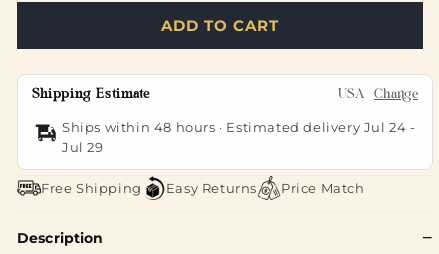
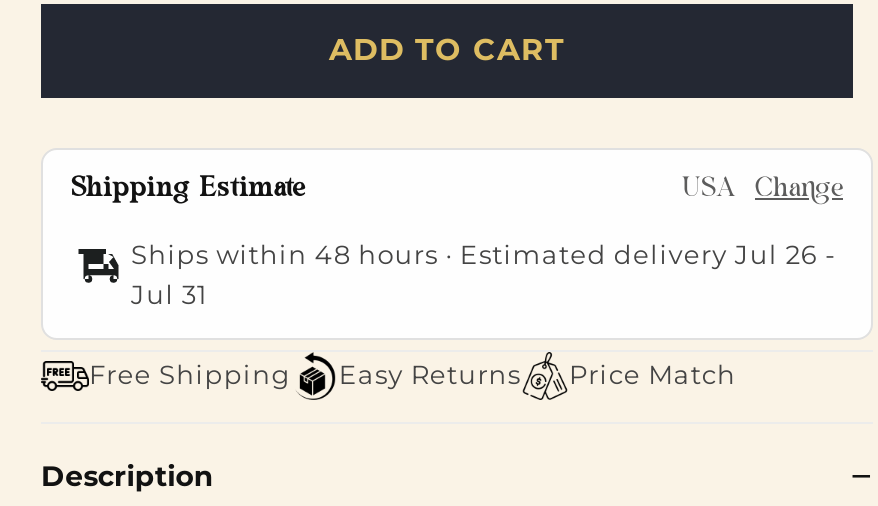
- Ships within 48 hours · Estimated delivery Jul 24 -
+ Ships within 48 hours · Estimated delivery Jul 26 -

- Jul 29
+ Jul 31
